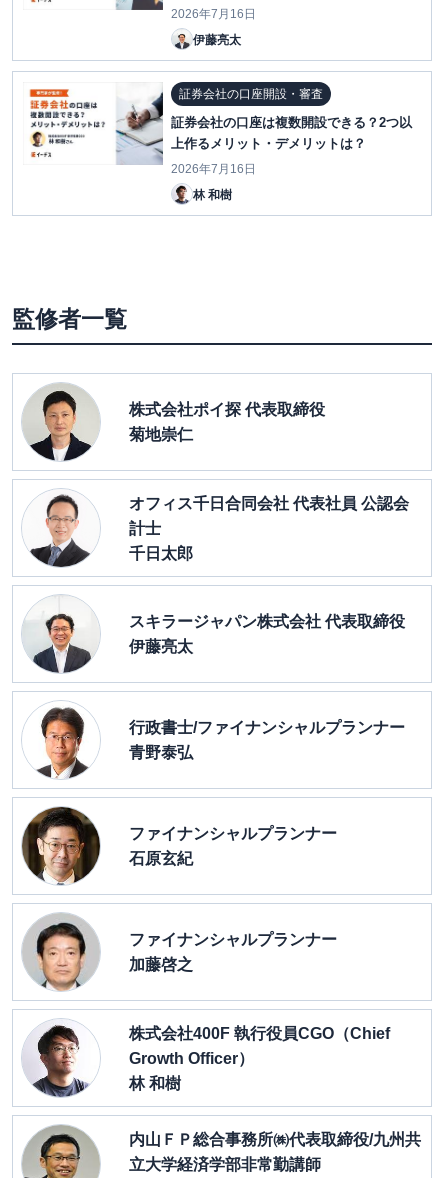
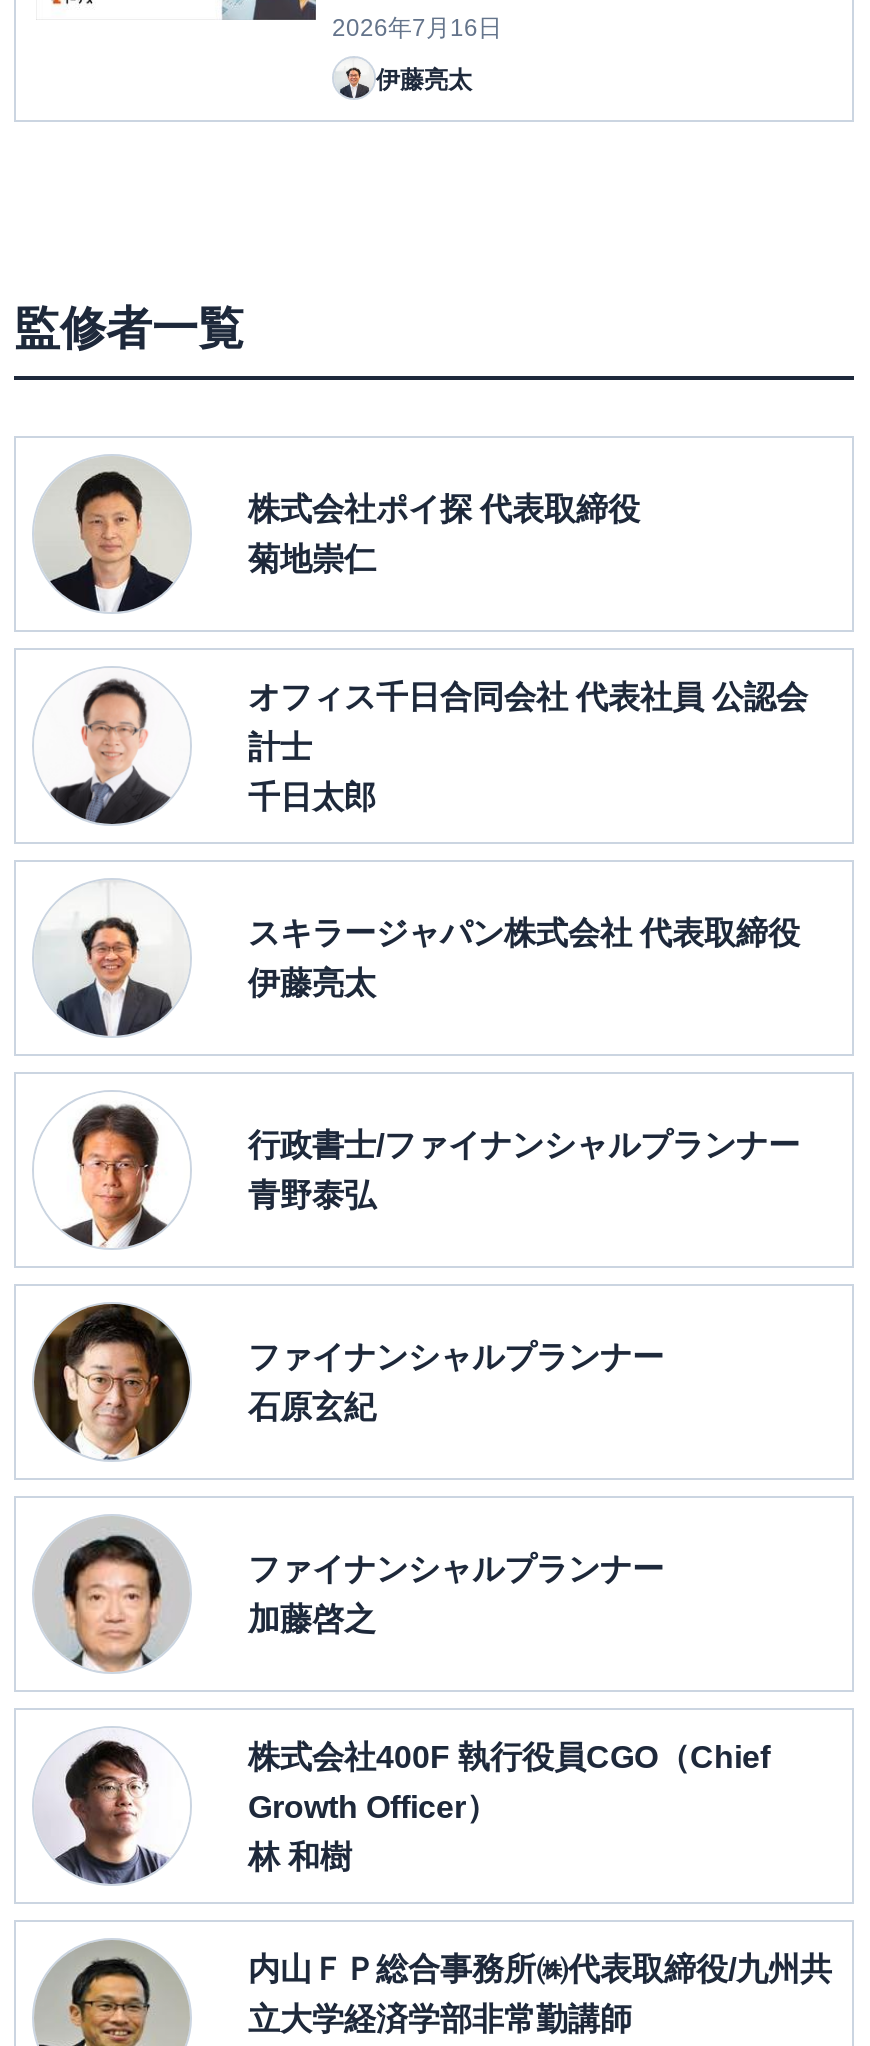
- [image]

- [image]
- 証券会社の口座開設・審査
- 証券会社の口座は複数開設できる？2つ以
- 上作るメリット・デメリットは？
- 2026年7月16日
- 林 和樹
